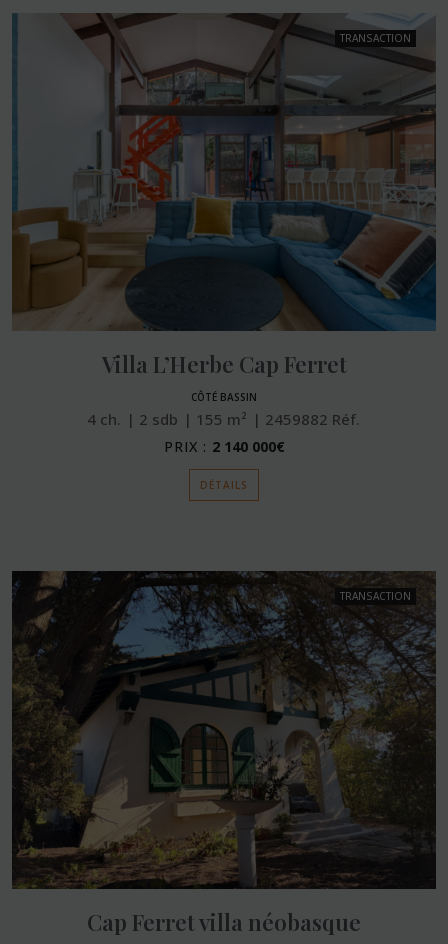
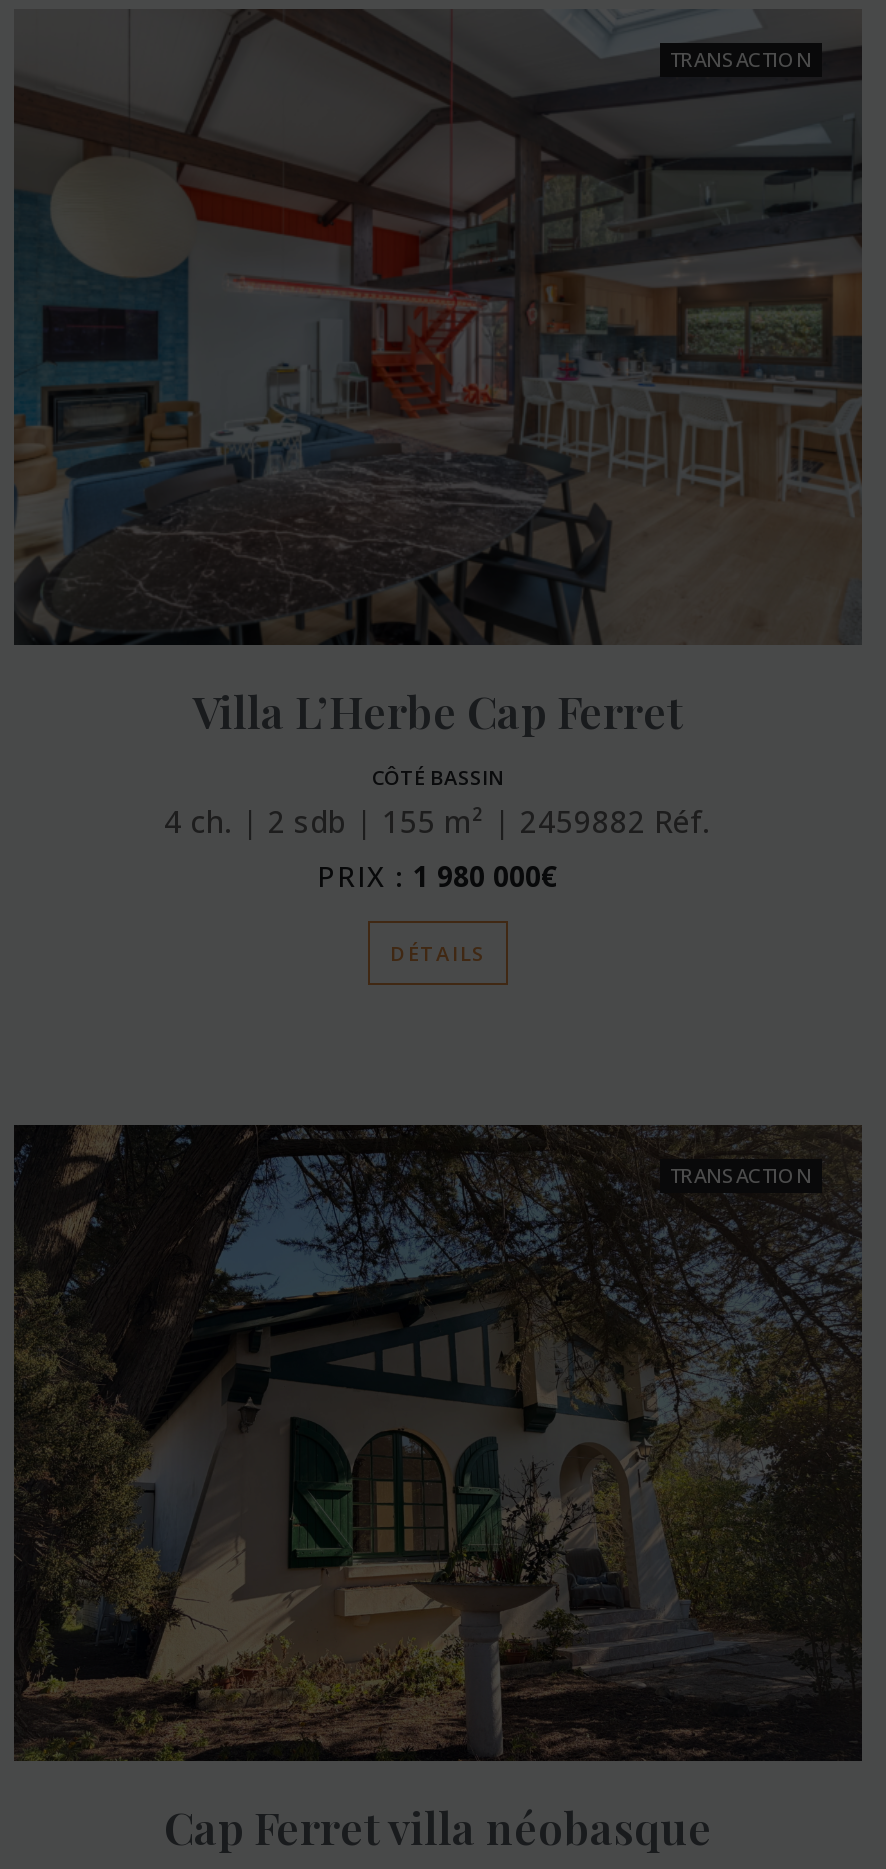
- [image]
+ [image]

- PRIX : 2 140 000€
+ PRIX : 1 980 000€
